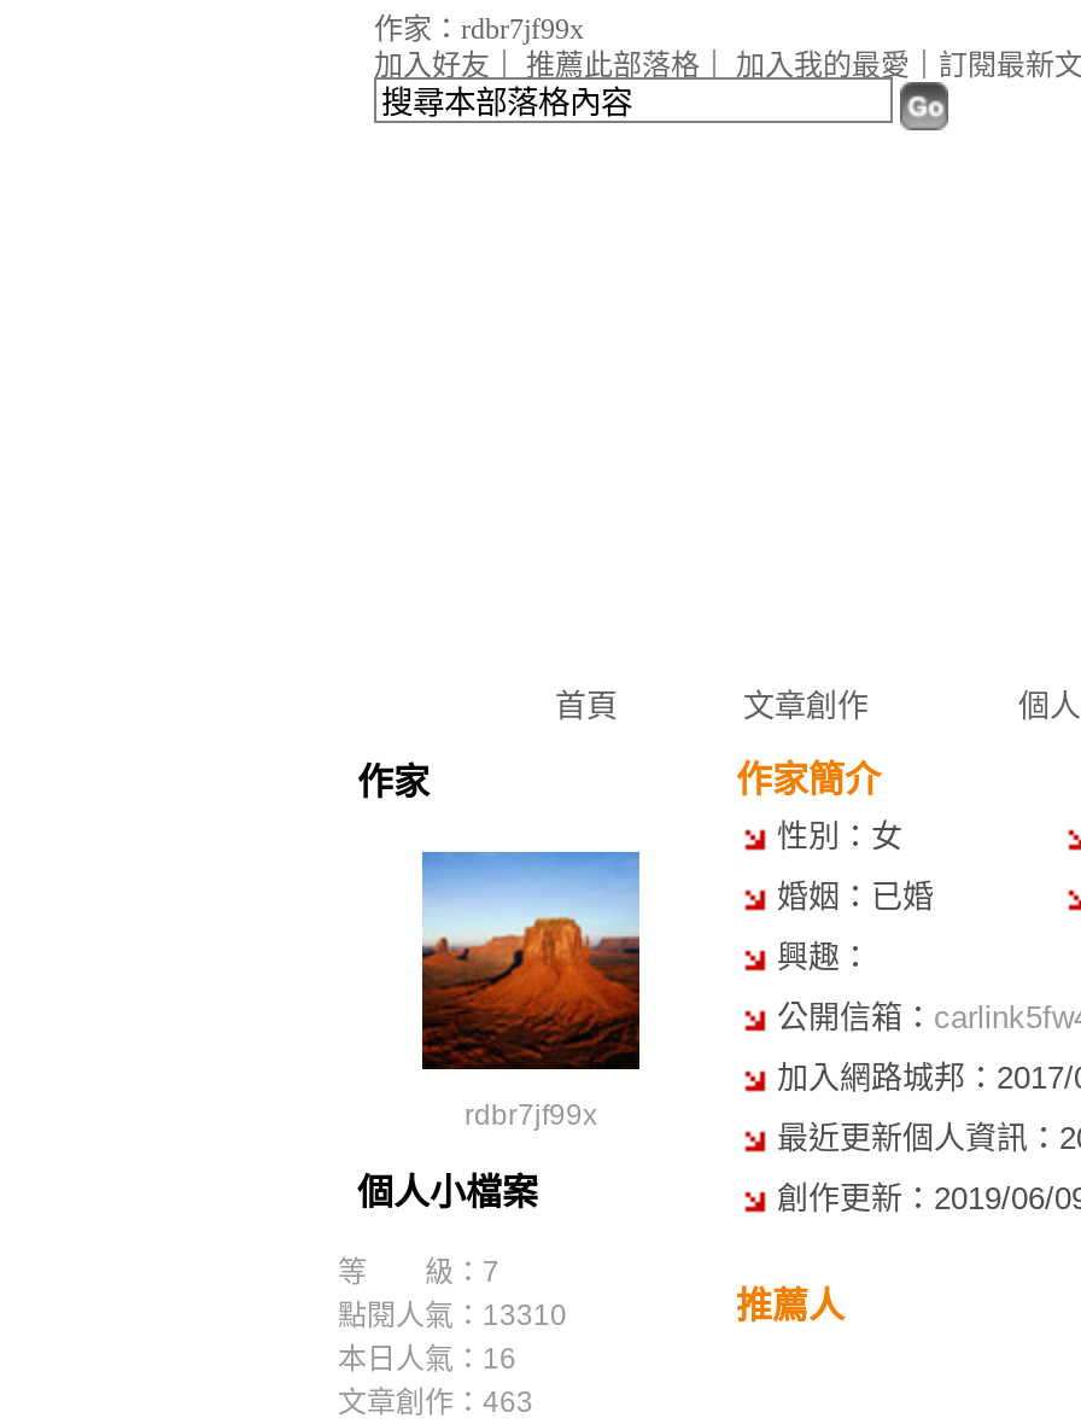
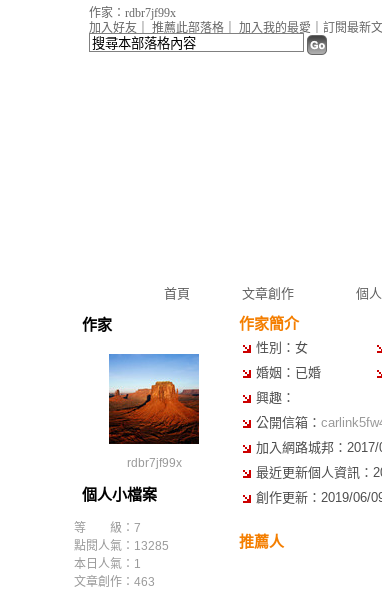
- 點閱人氣：13310
+ 點閱人氣：13285

- 本日人氣：16
+ 本日人氣：1
